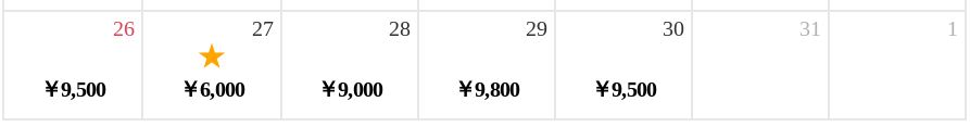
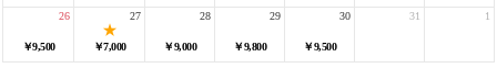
- ￥6,000
+ ￥7,000
